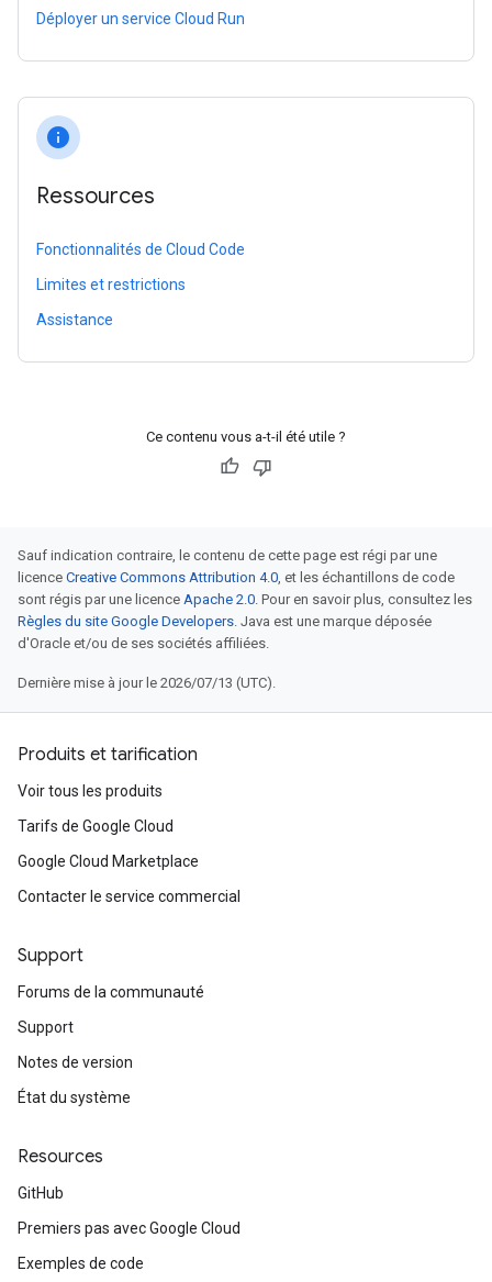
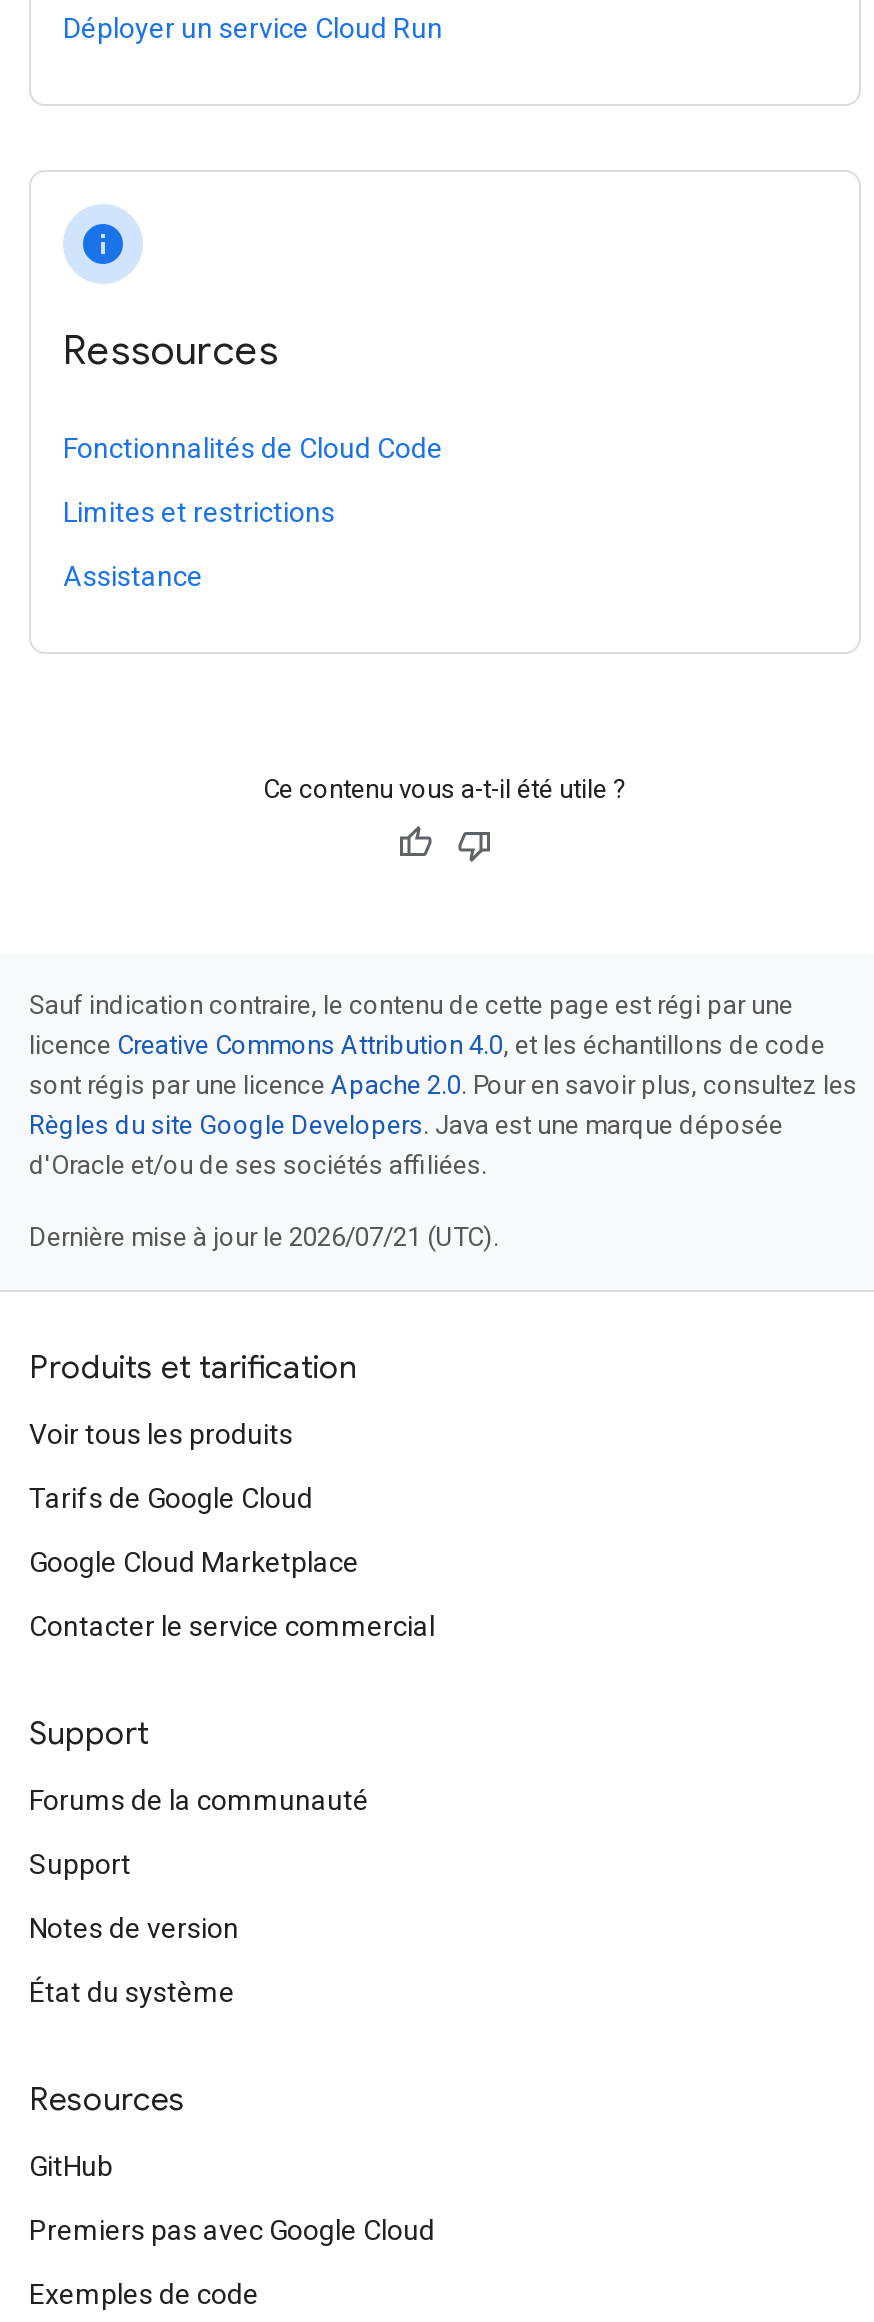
- Dernière mise à jour le 2026/07/13 (UTC).
+ Dernière mise à jour le 2026/07/21 (UTC).
